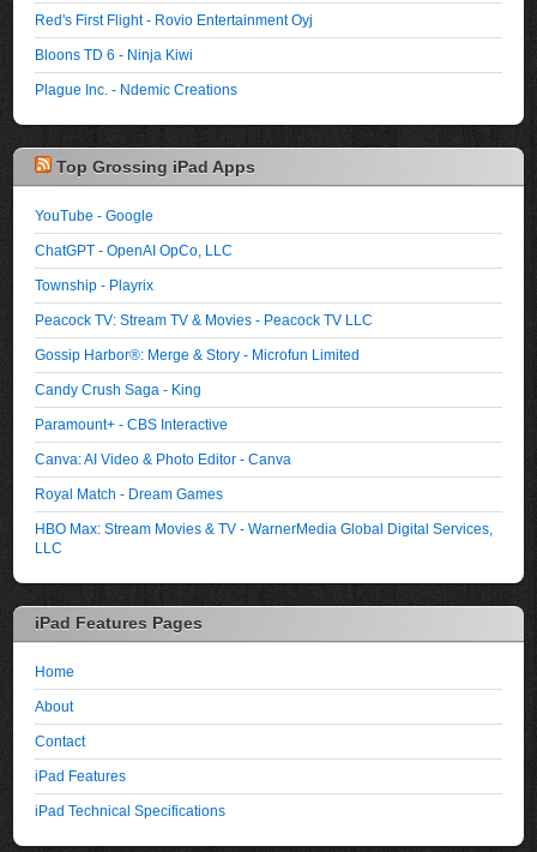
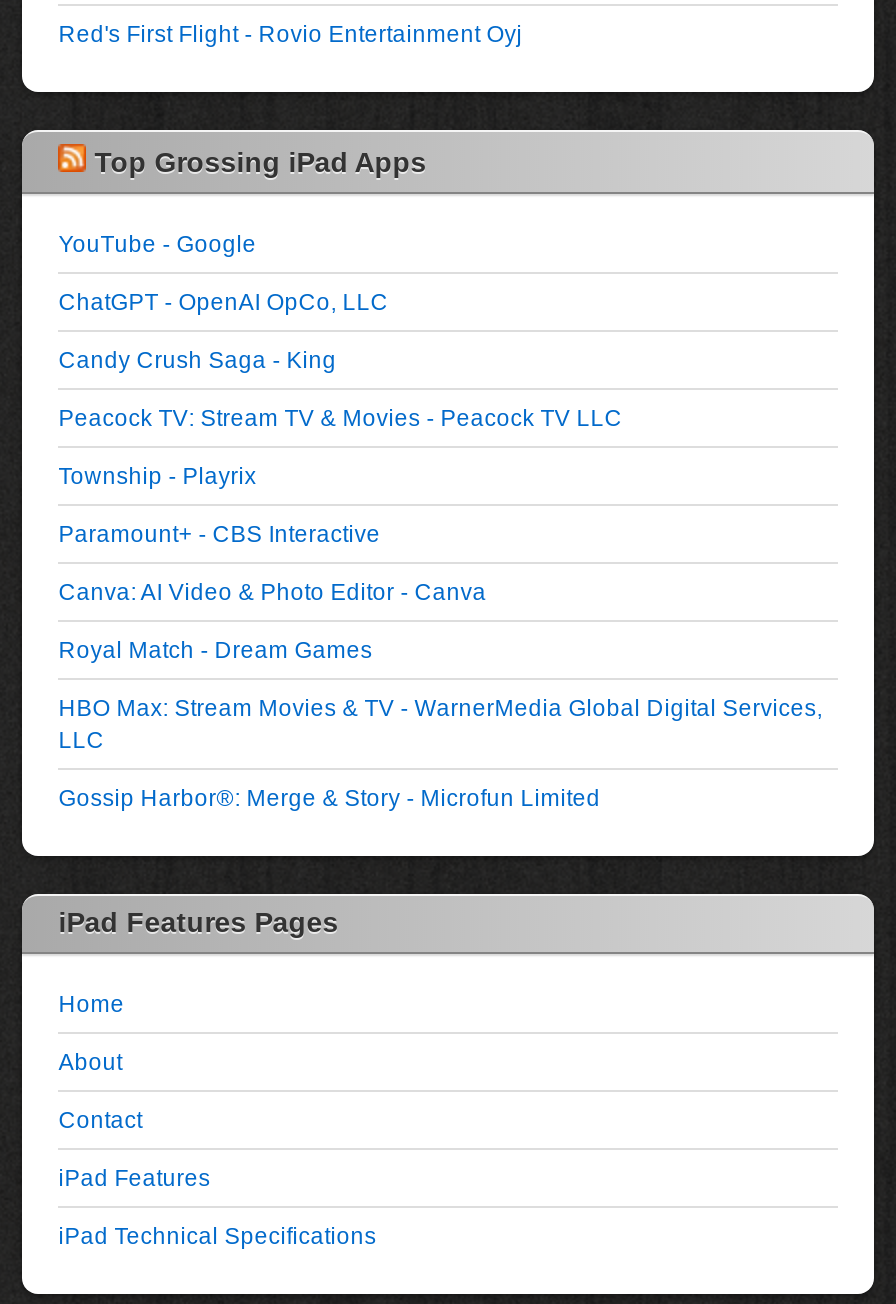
- Bloons TD 6 - Ninja Kiwi
- Plague Inc. - Ndemic Creations

moved up: Peacock TV: Stream TV & Movies - Peacock TV LLC

moved down: Gossip Harbor®: Merge & Story - Microfun Limited

moved up: Candy Crush Saga - King

moved up: Paramount+ - CBS Interactive | Canva: AI Video & Photo Editor - Canva | Royal Match - Dream Games | HBO Max: Stream Movies & TV - WarnerMedia Global Digital Services, | LLC
